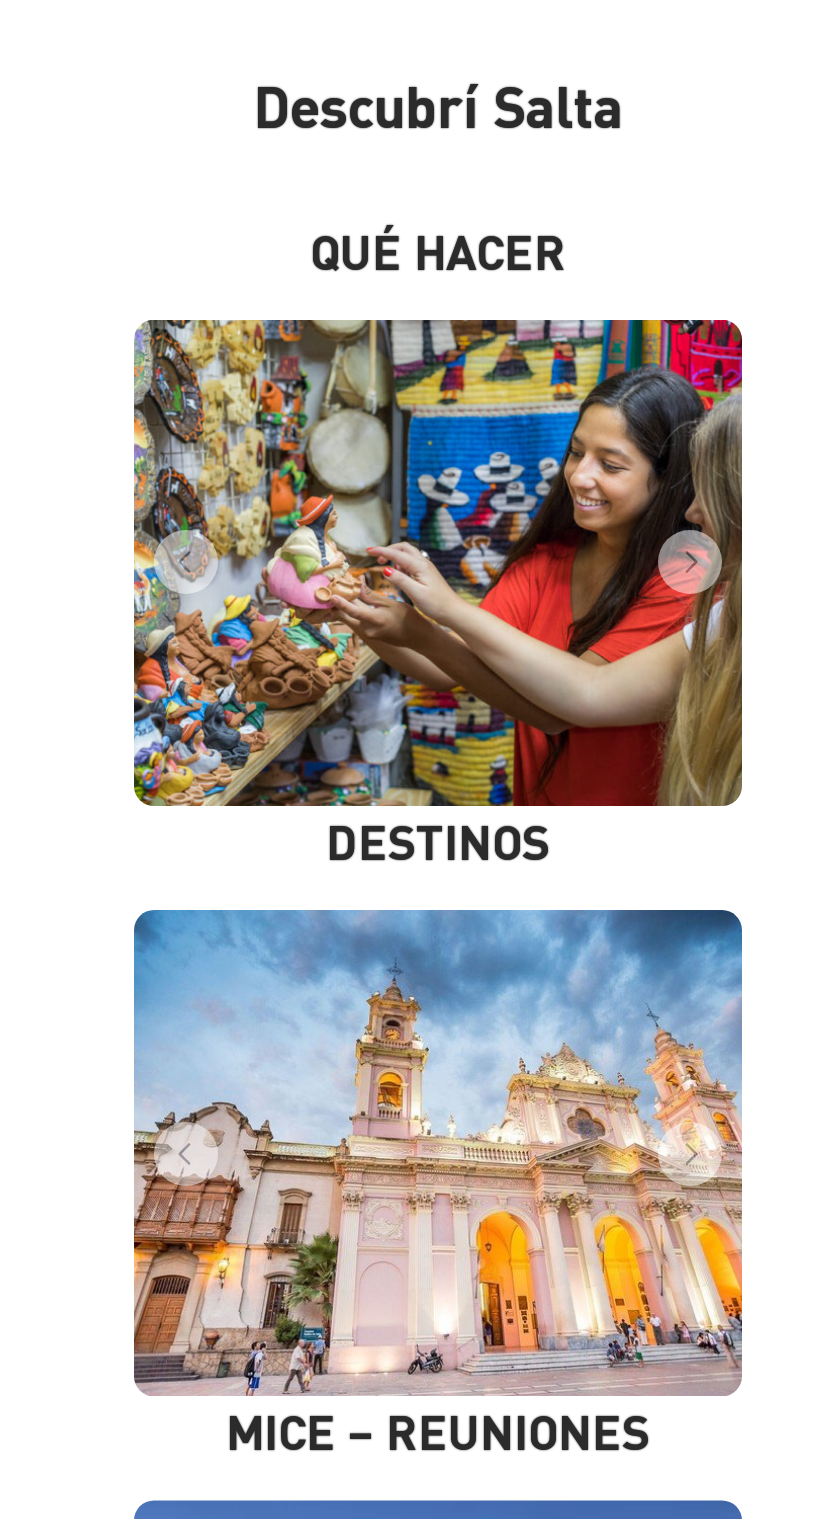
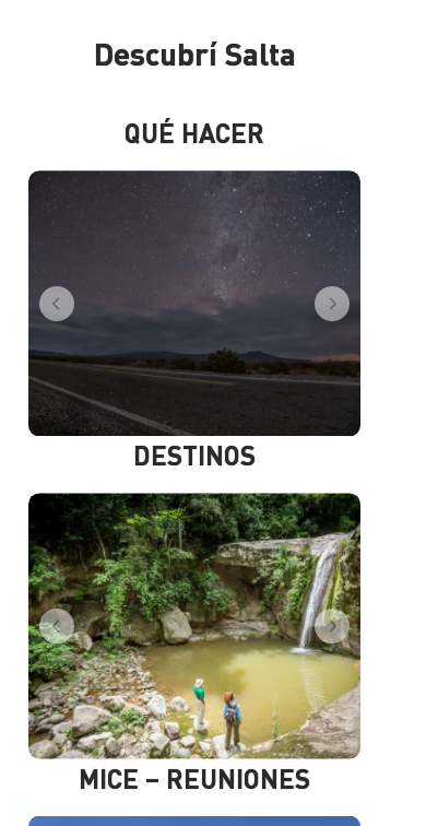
- [image]
+ [image]

- [image]
+ [image]
